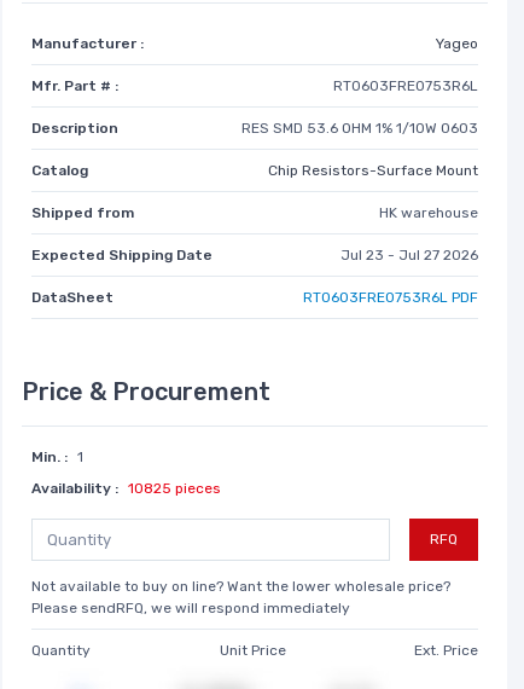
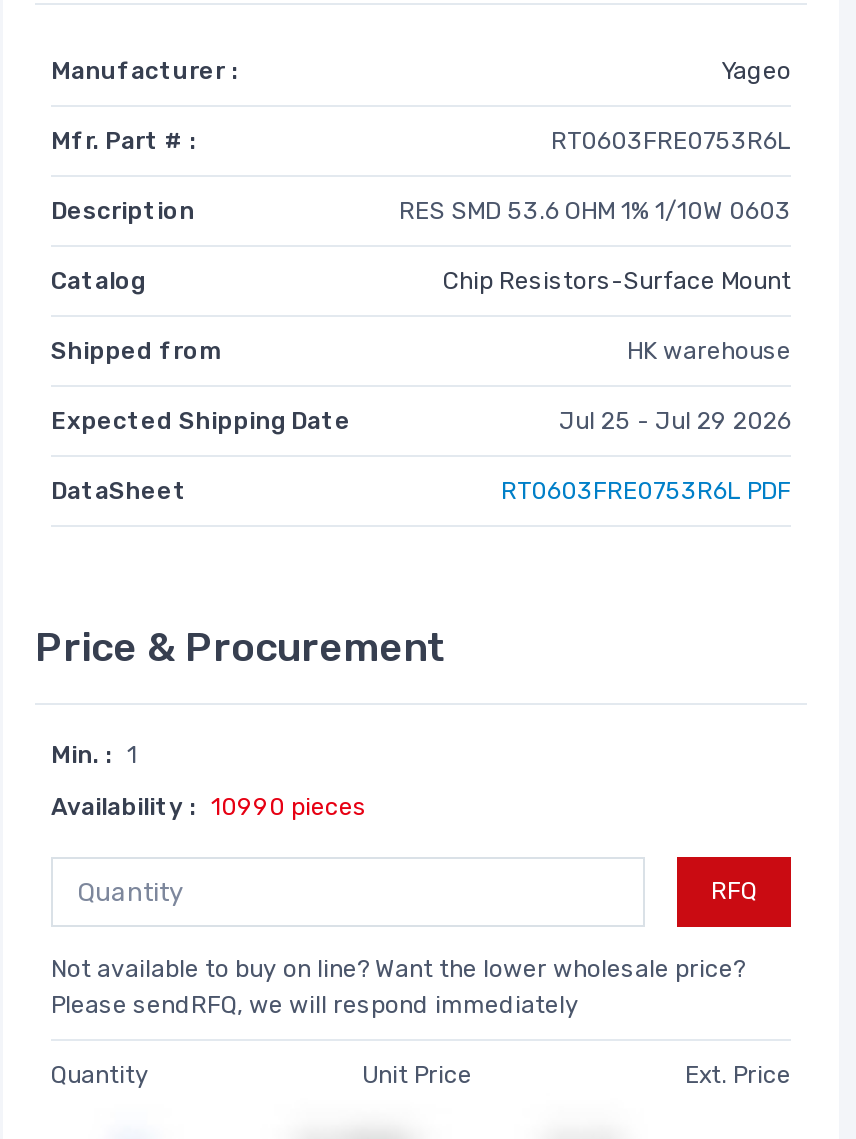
- Jul 23 - Jul 27 2026
+ Jul 25 - Jul 29 2026

- Availability : 10825 pieces
+ Availability : 10990 pieces
